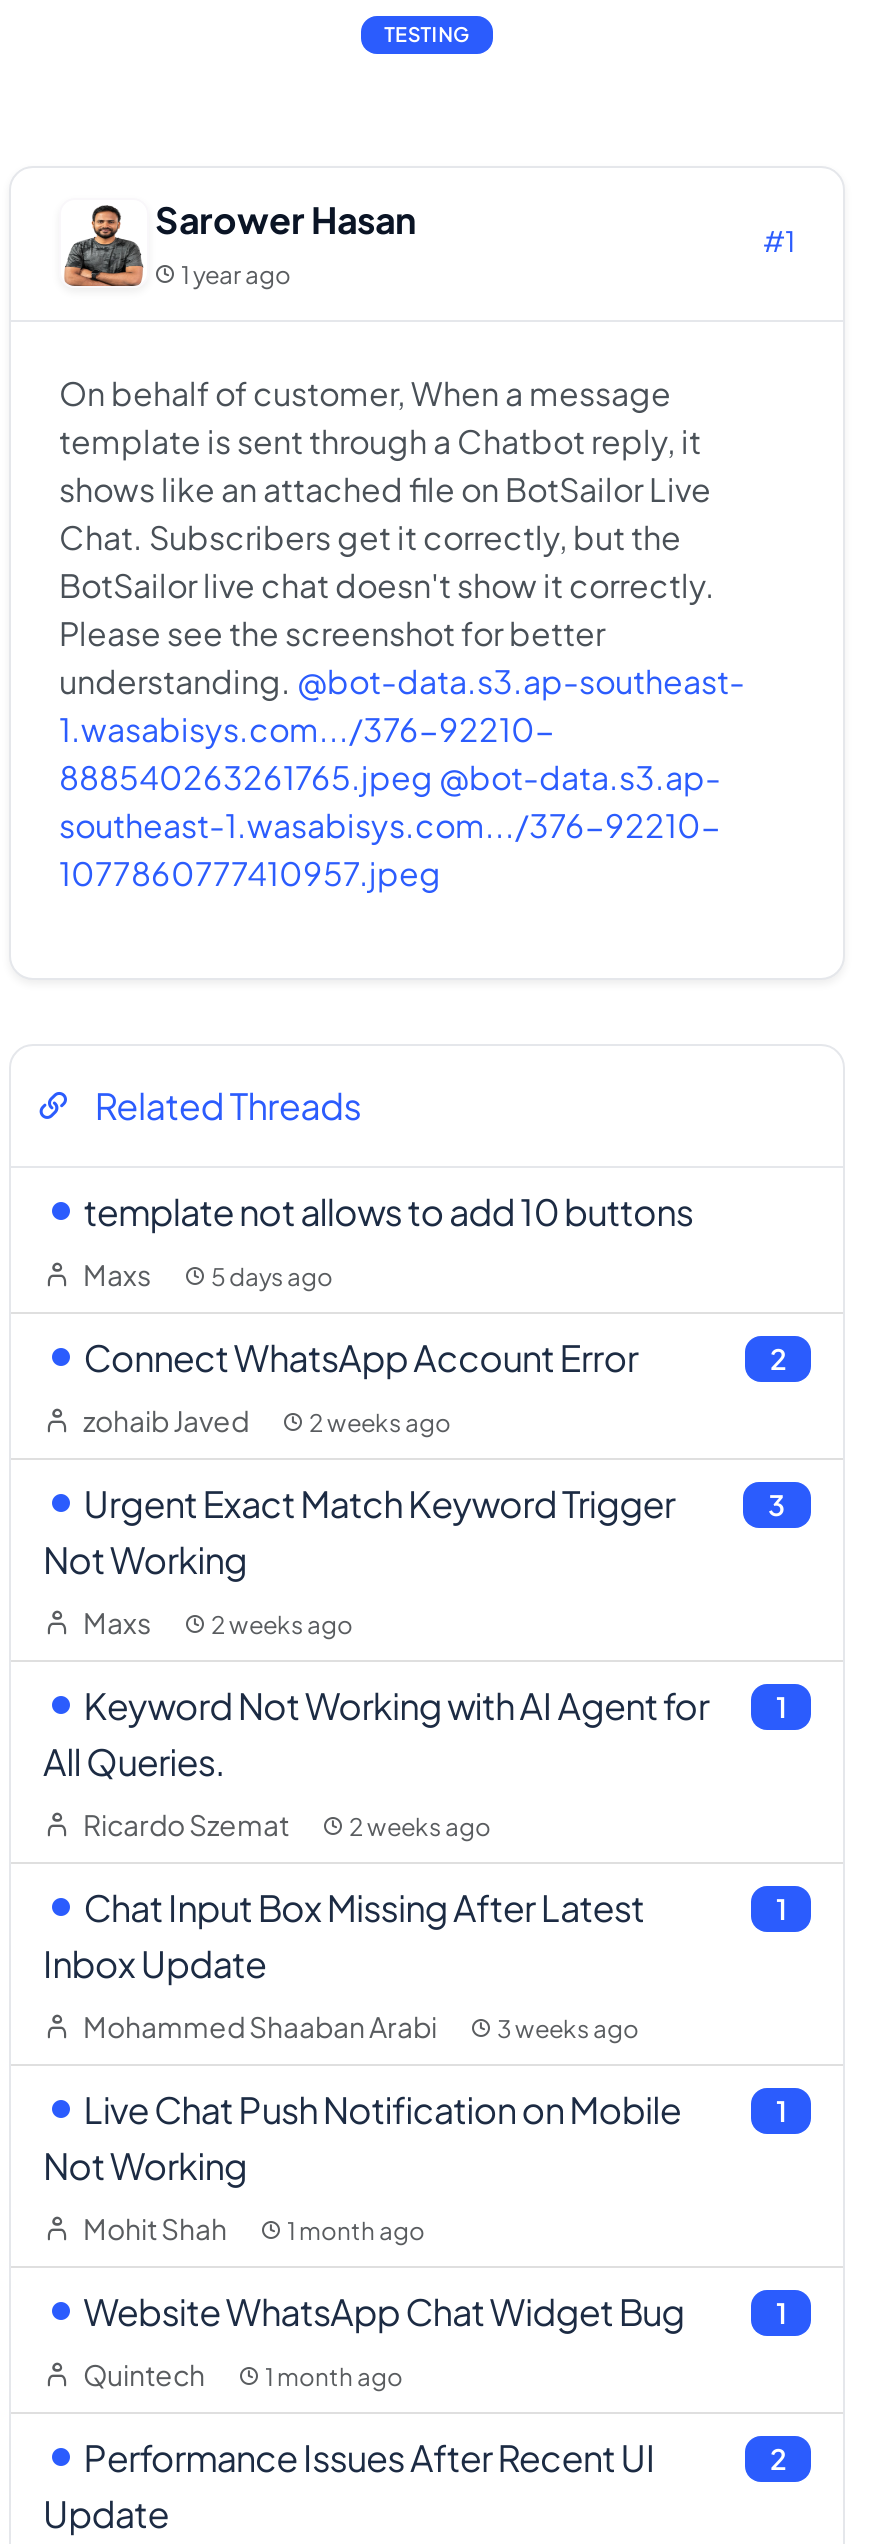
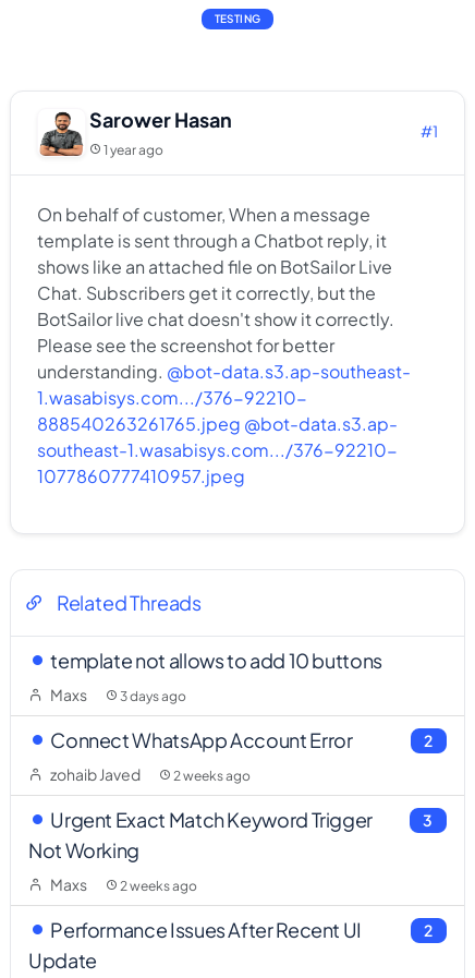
- Maxs 5 days ago
+ Maxs 3 days ago

- Keyword Not Working with AI Agent for
- All Queries.
- Ricardo Szemat
- 2 weeks ago

- 1

- Chat Input Box Missing After Latest
- Inbox Update
- Mohammed Shaaban Arabi
- 3 weeks ago

- 1

- Live Chat Push Notification on Mobile
- Not Working
- Mohit Shah
- 1 month ago

- 1

- Website WhatsApp Chat Widget Bug
- Quintech
- 1 month ago

- 1
